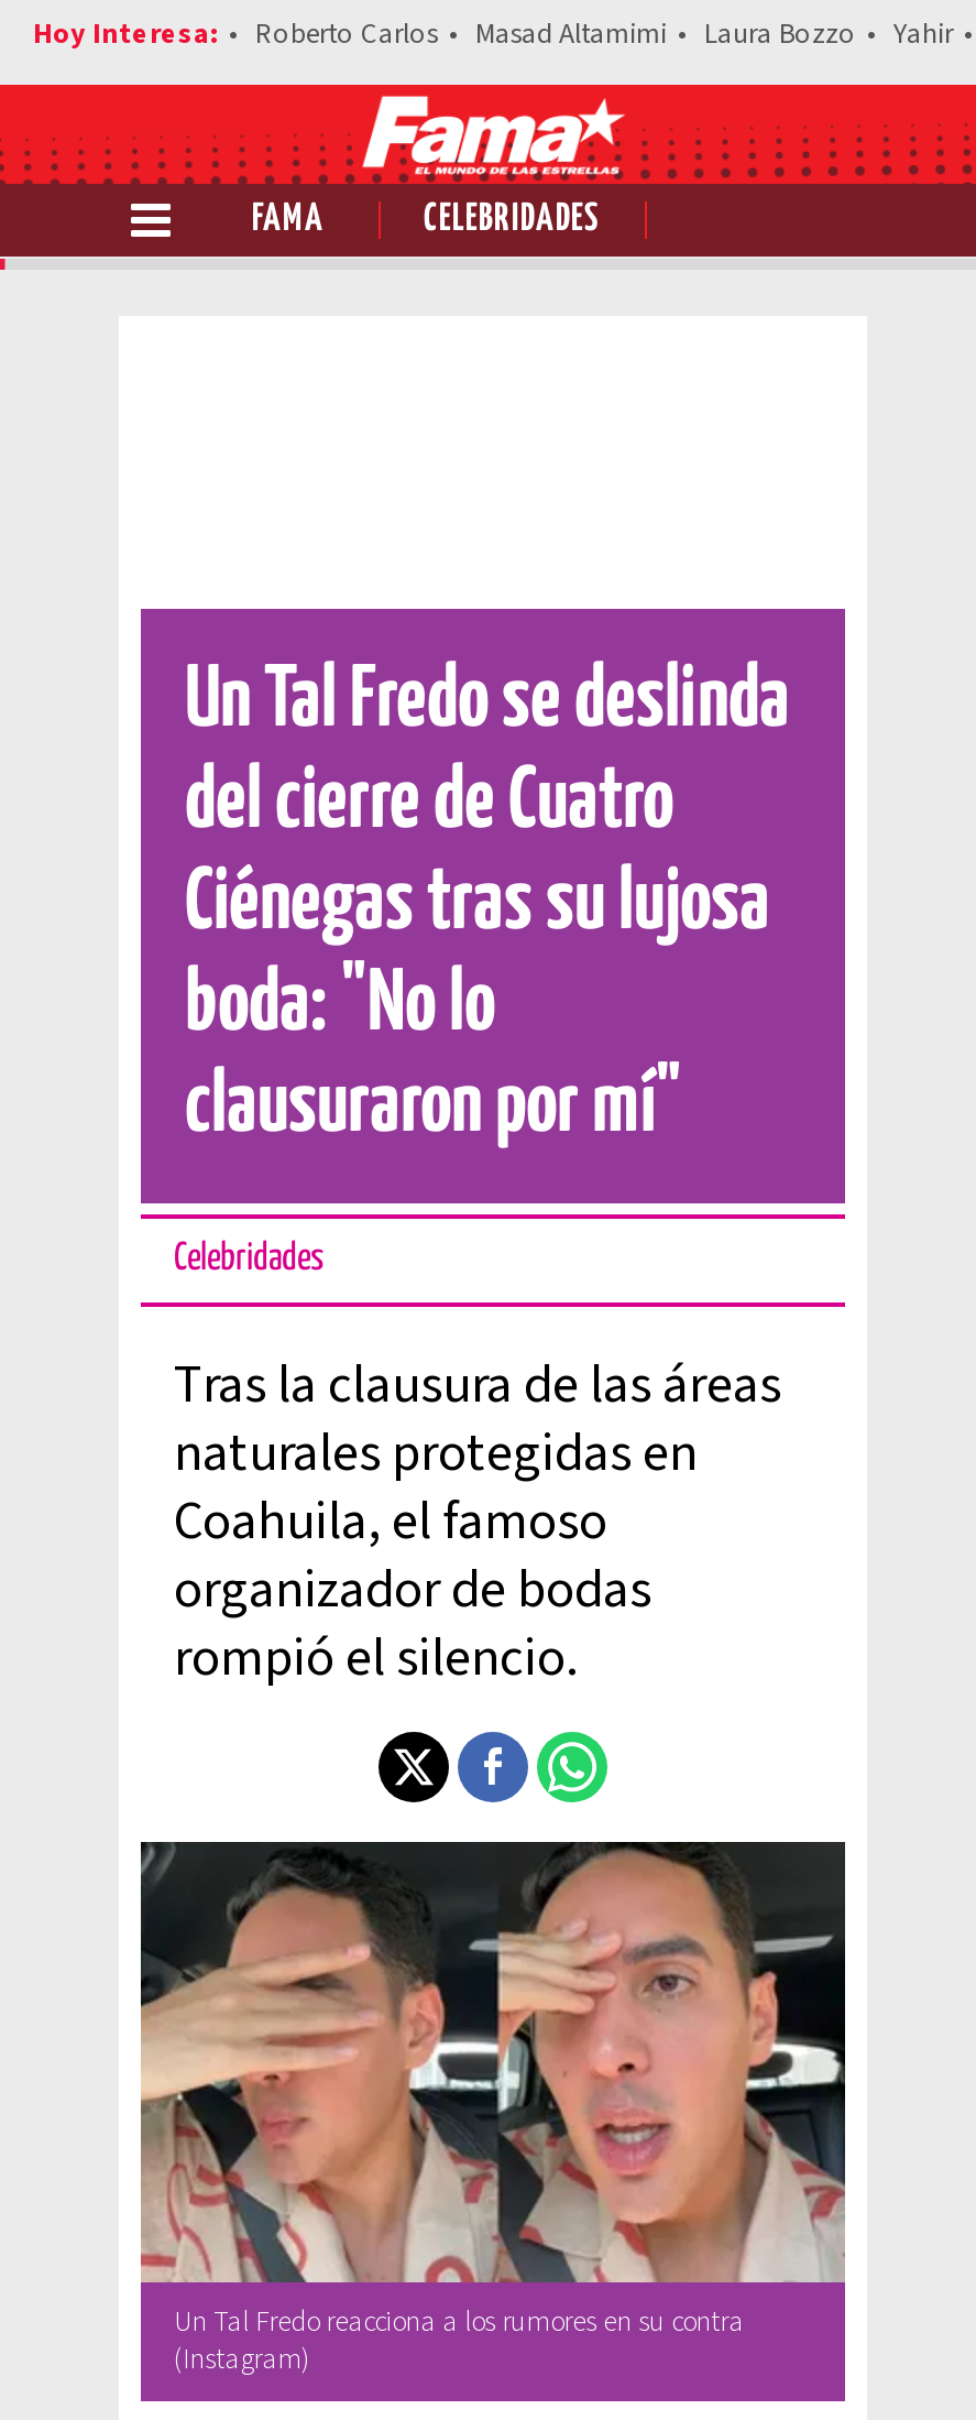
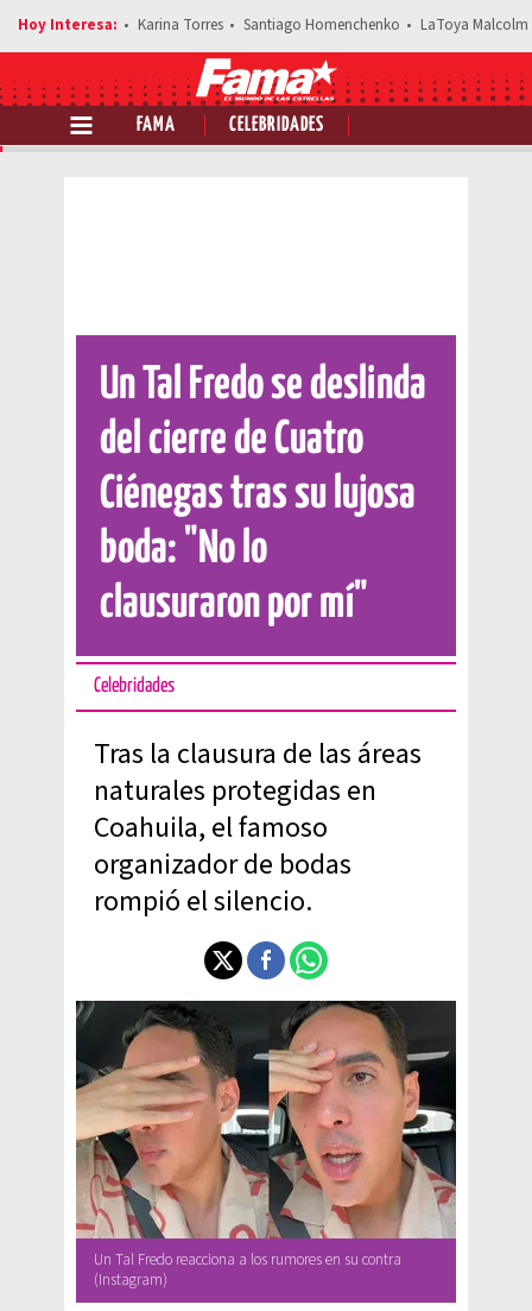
- Roberto Carlos
- Masad Altamimi
- Laura Bozzo
- Yahir
+ Karina Torres
+ Santiago Homenchenko
+ LaToya Malcolm
